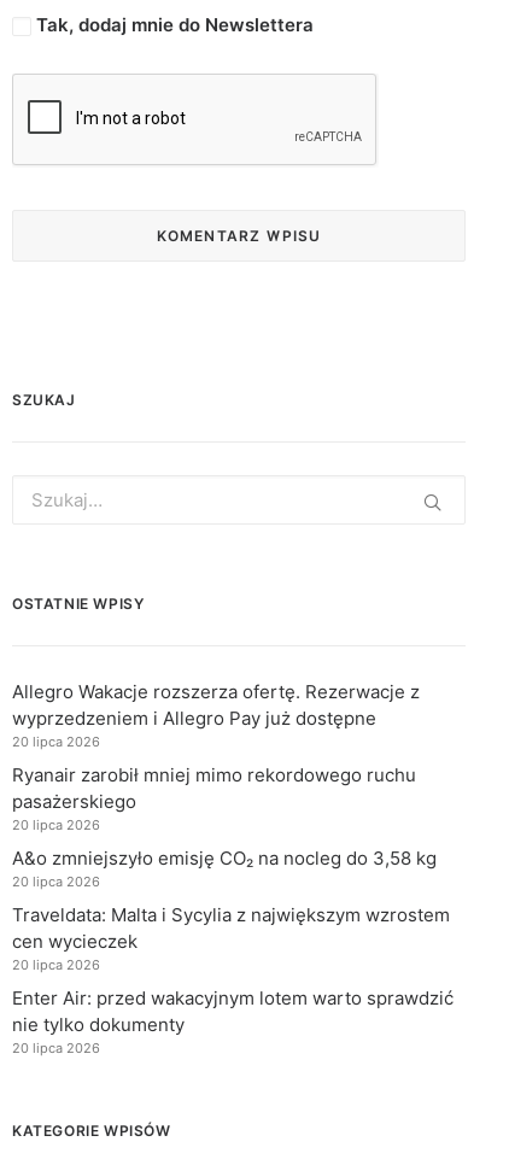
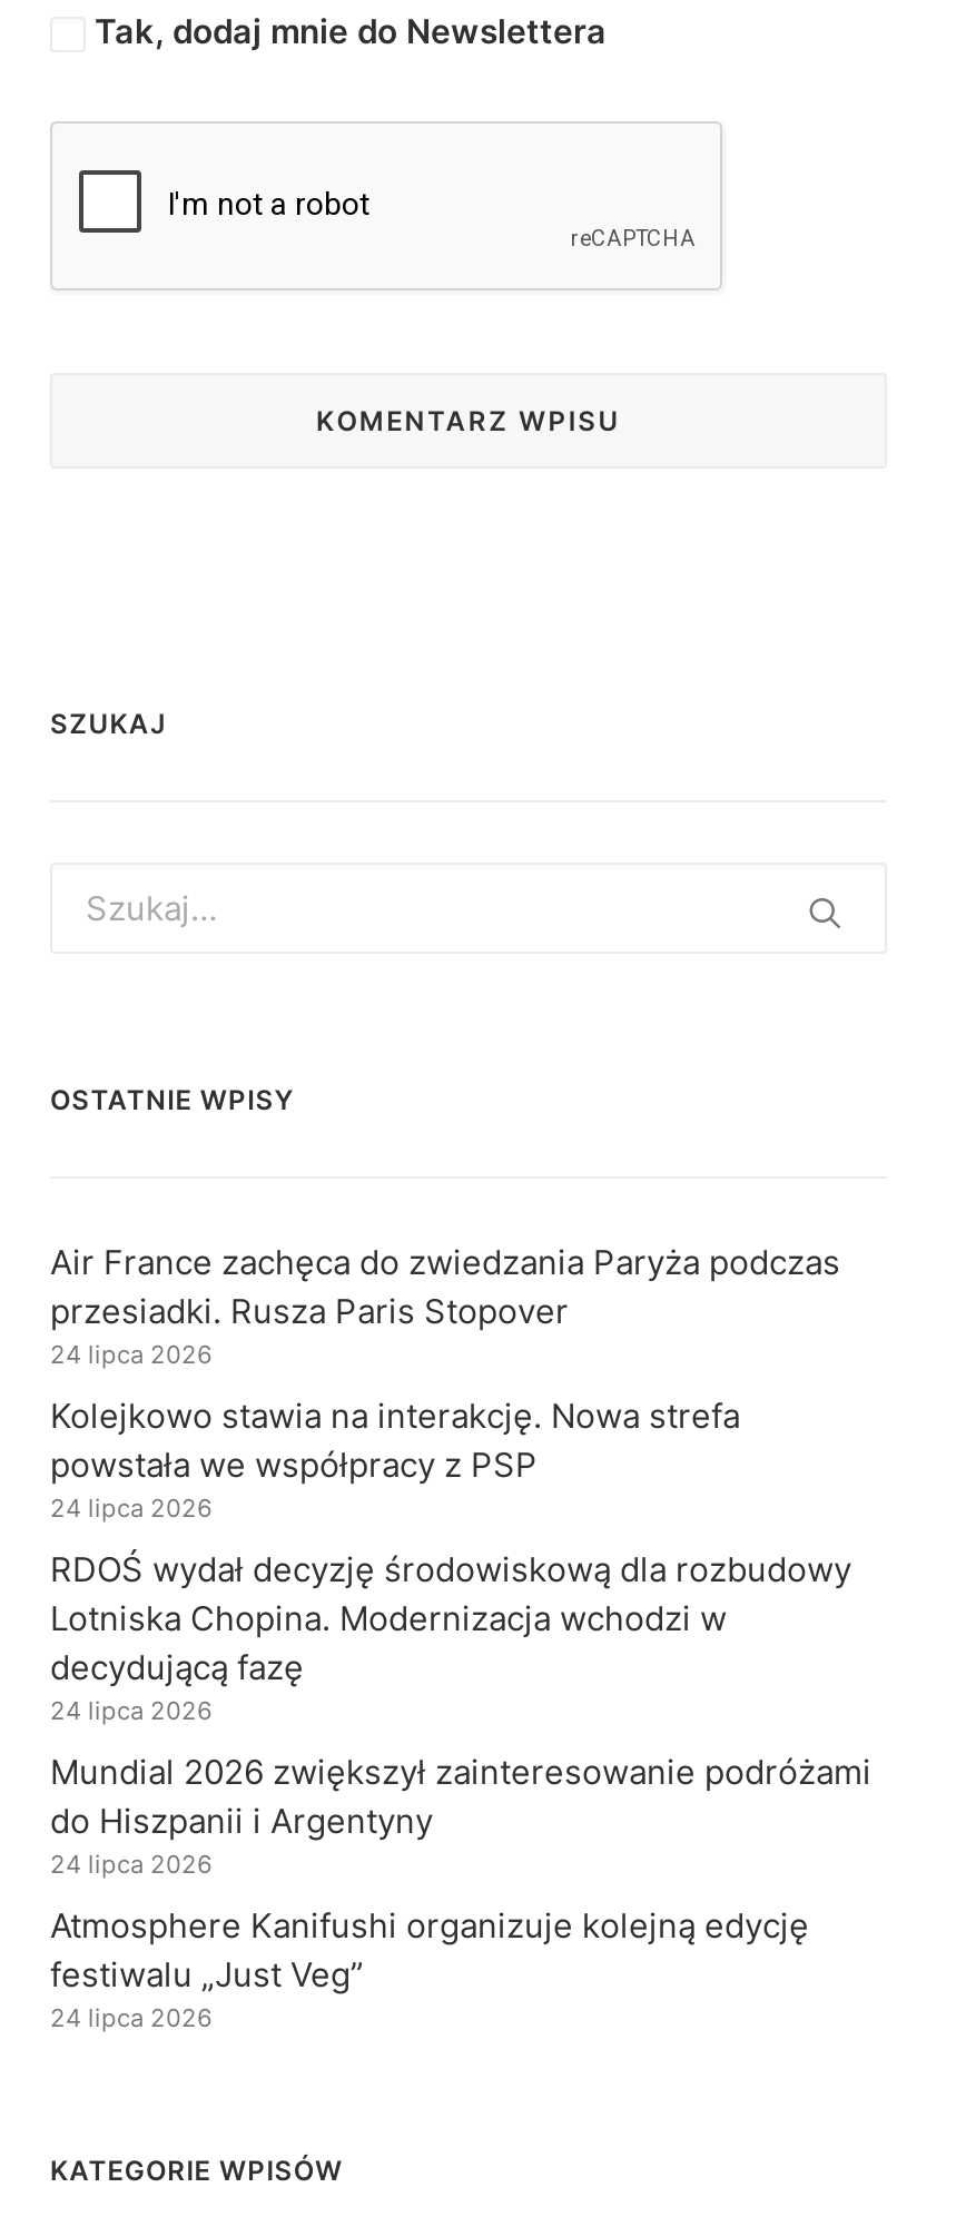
- Allegro Wakacje rozszerza ofertę. Rezerwacje z
- wyprzedzeniem i Allegro Pay już dostępne
- 20 lipca 2026
+ Air France zachęca do zwiedzania Paryża podczas
+ przesiadki. Rusza Paris Stopover
+ 24 lipca 2026

- Ryanair zarobił mniej mimo rekordowego ruchu
- pasażerskiego
- 20 lipca 2026
+ Kolejkowo stawia na interakcję. Nowa strefa
+ powstała we współpracy z PSP
+ 24 lipca 2026

- A&o zmniejszyło emisję CO₂ na nocleg do 3,58 kg
- 20 lipca 2026
+ RDOŚ wydał decyzję środowiskową dla rozbudowy
+ Lotniska Chopina. Modernizacja wchodzi w
+ decydującą fazę
+ 24 lipca 2026

- Traveldata: Malta i Sycylia z największym wzrostem
- cen wycieczek
- 20 lipca 2026
+ Mundial 2026 zwiększył zainteresowanie podróżami
+ do Hiszpanii i Argentyny
+ 24 lipca 2026

- Enter Air: przed wakacyjnym lotem warto sprawdzić
- nie tylko dokumenty
- 20 lipca 2026
+ Atmosphere Kanifushi organizuje kolejną edycję
+ festiwalu „Just Veg”
+ 24 lipca 2026
